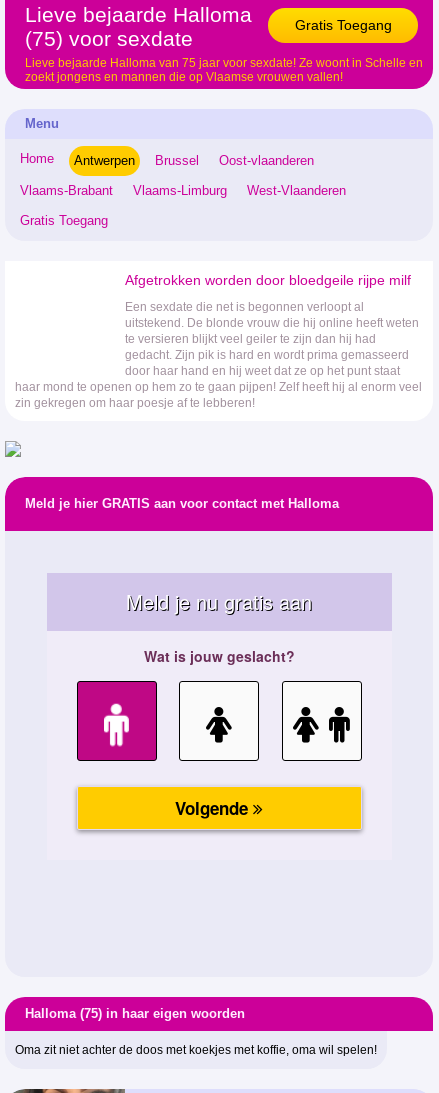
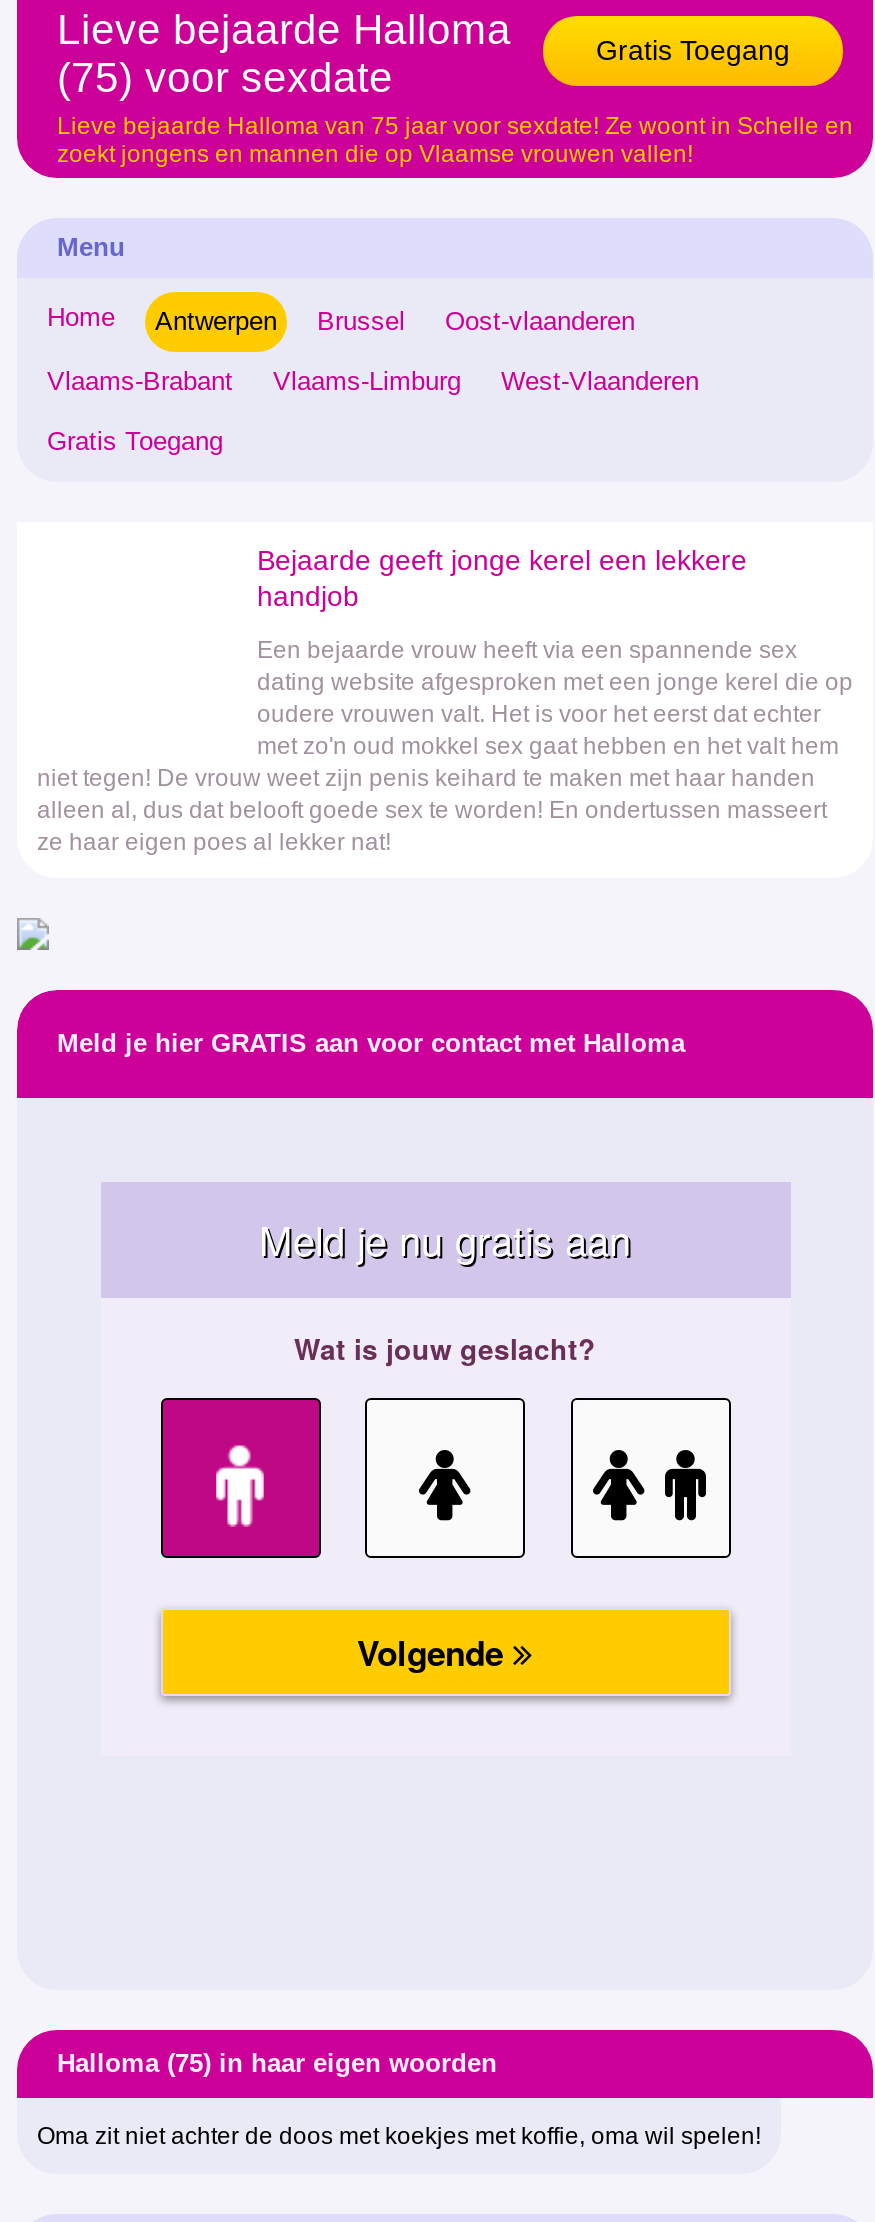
- Afgetrokken worden door bloedgeile rijpe milf
+ Bejaarde geeft jonge kerel een lekkere
+ handjob

- Een sexdate die net is begonnen verloopt al
- uitstekend. De blonde vrouw die hij online heeft weten
- te versieren blijkt veel geiler te zijn dan hij had
- gedacht. Zijn pik is hard en wordt prima gemasseerd
- door haar hand en hij weet dat ze op het punt staat
- haar mond te openen op hem zo te gaan pijpen! Zelf heeft hij al enorm veel
- zin gekregen om haar poesje af te lebberen!
+ Een bejaarde vrouw heeft via een spannende sex
+ dating website afgesproken met een jonge kerel die op
+ oudere vrouwen valt. Het is voor het eerst dat echter
+ met zo'n oud mokkel sex gaat hebben en het valt hem
+ niet tegen! De vrouw weet zijn penis keihard te maken met haar handen
+ alleen al, dus dat belooft goede sex te worden! En ondertussen masseert
+ ze haar eigen poes al lekker nat!
